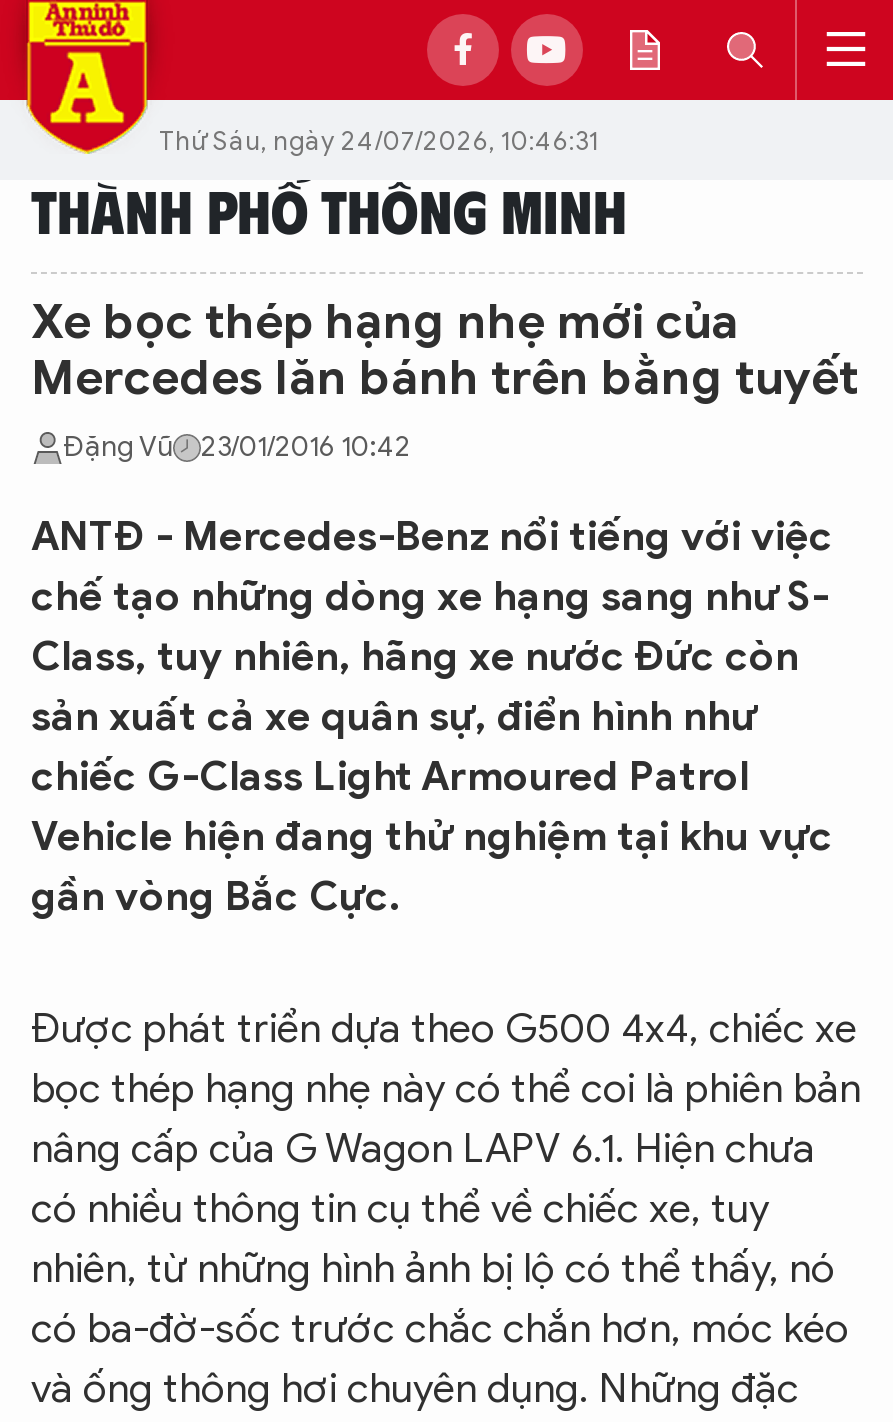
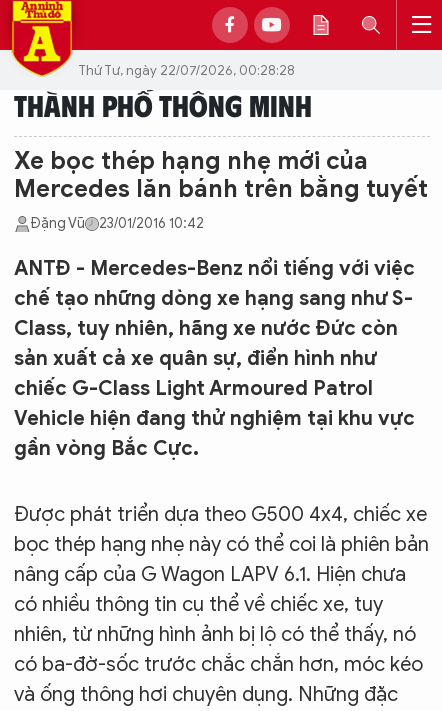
- Thứ Sáu, ngày 24/07/2026, 10:46:31
+ Thứ Tư, ngày 22/07/2026, 00:28:28
